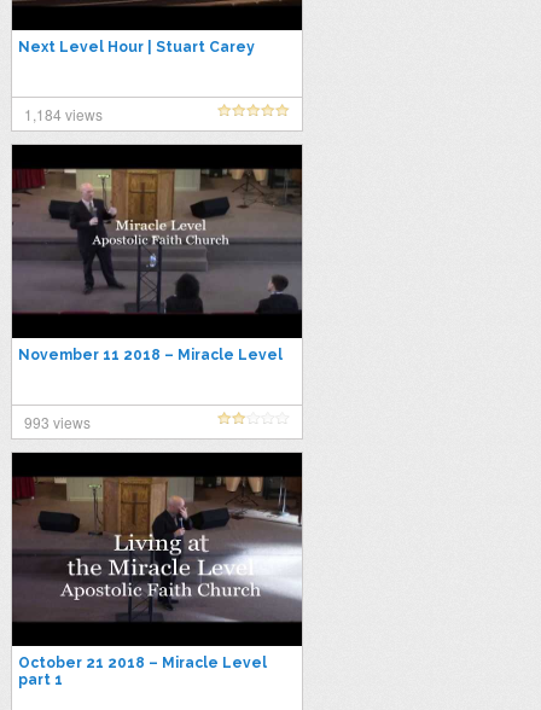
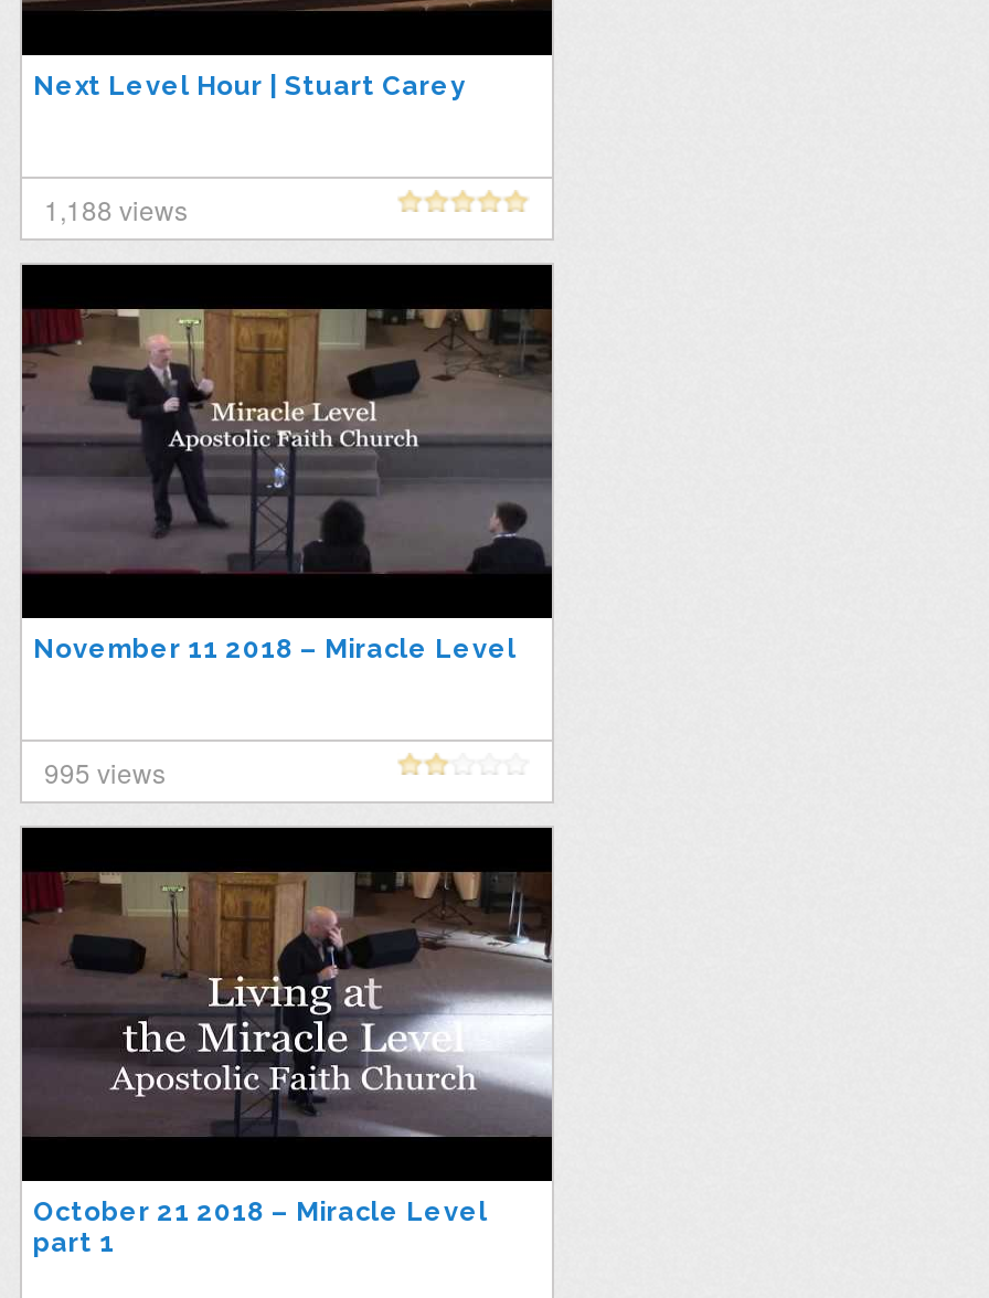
- 1,184 views
+ 1,188 views

- 993 views
+ 995 views
